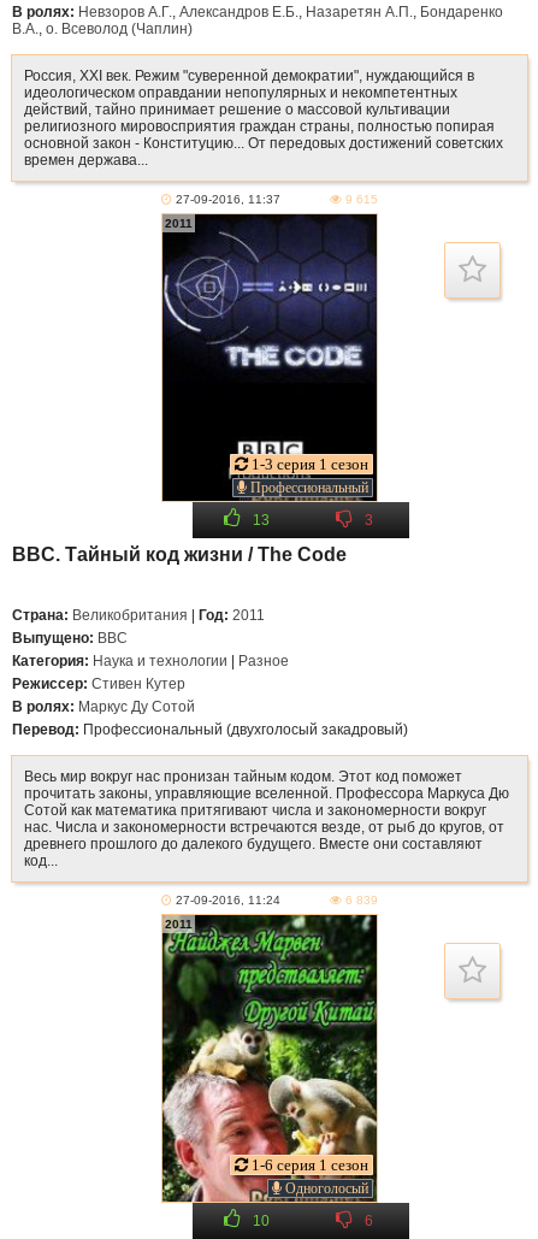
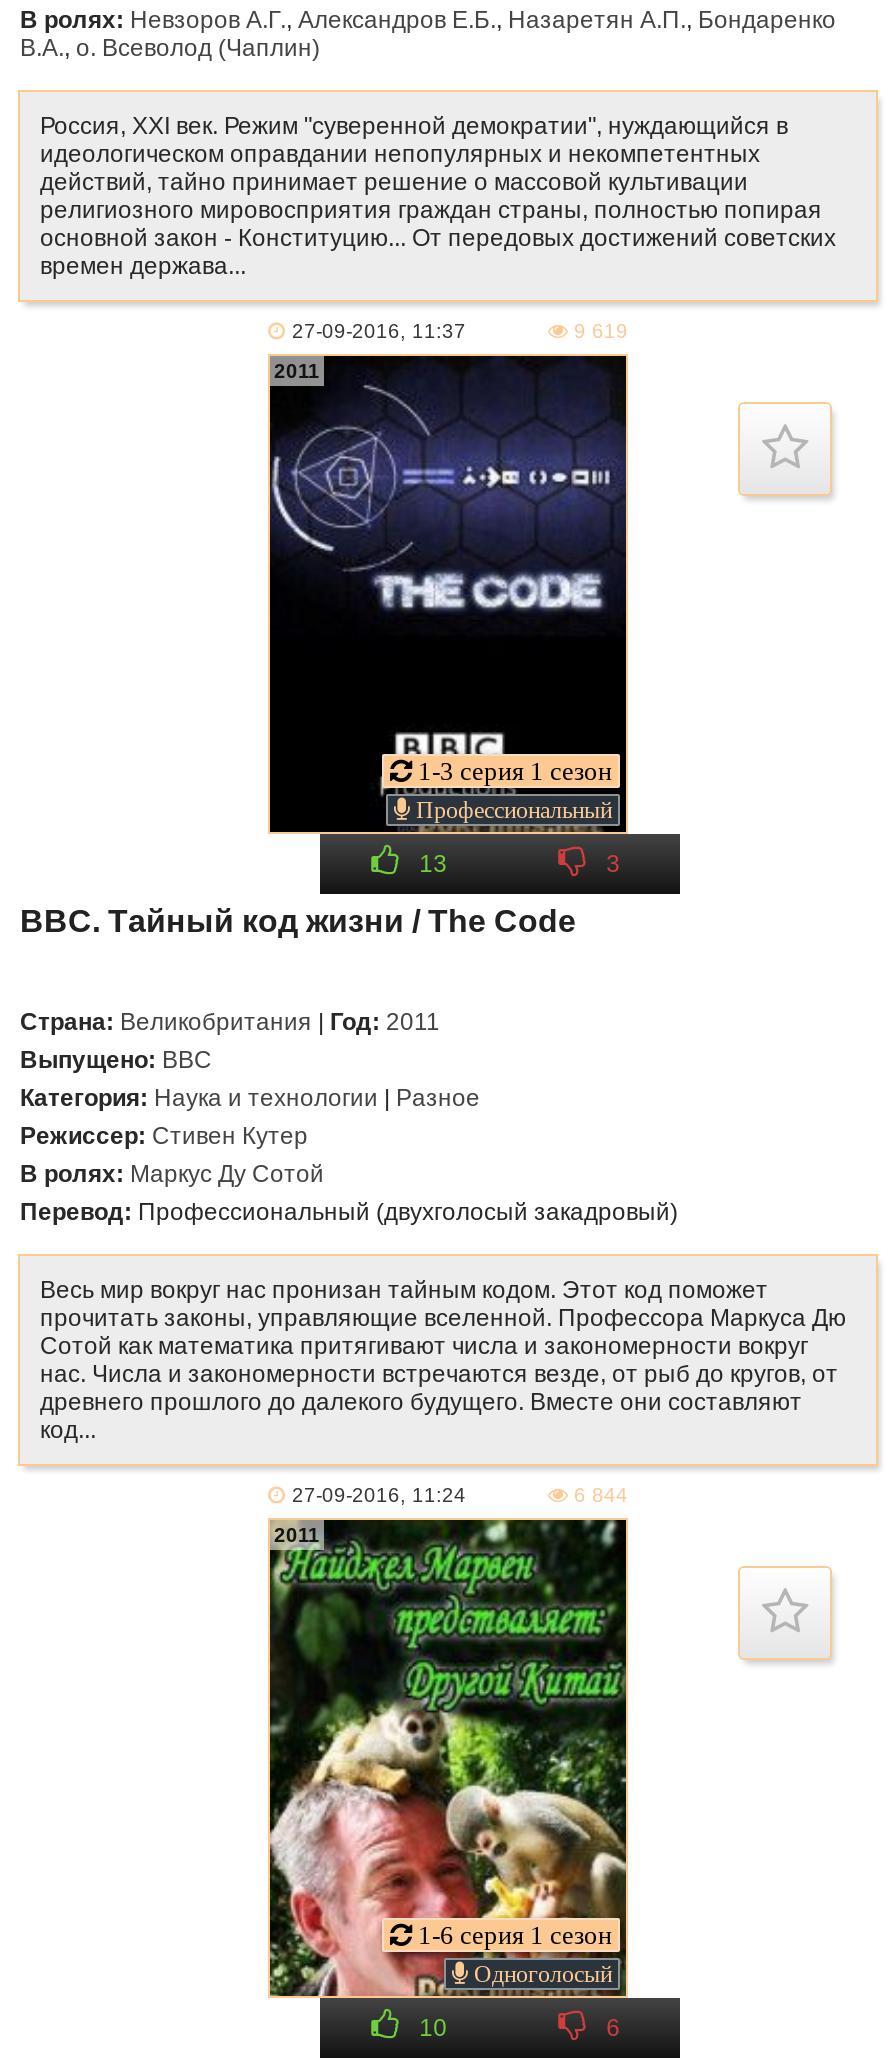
- 9 615
+ 9 619

- 6 839
+ 6 844
